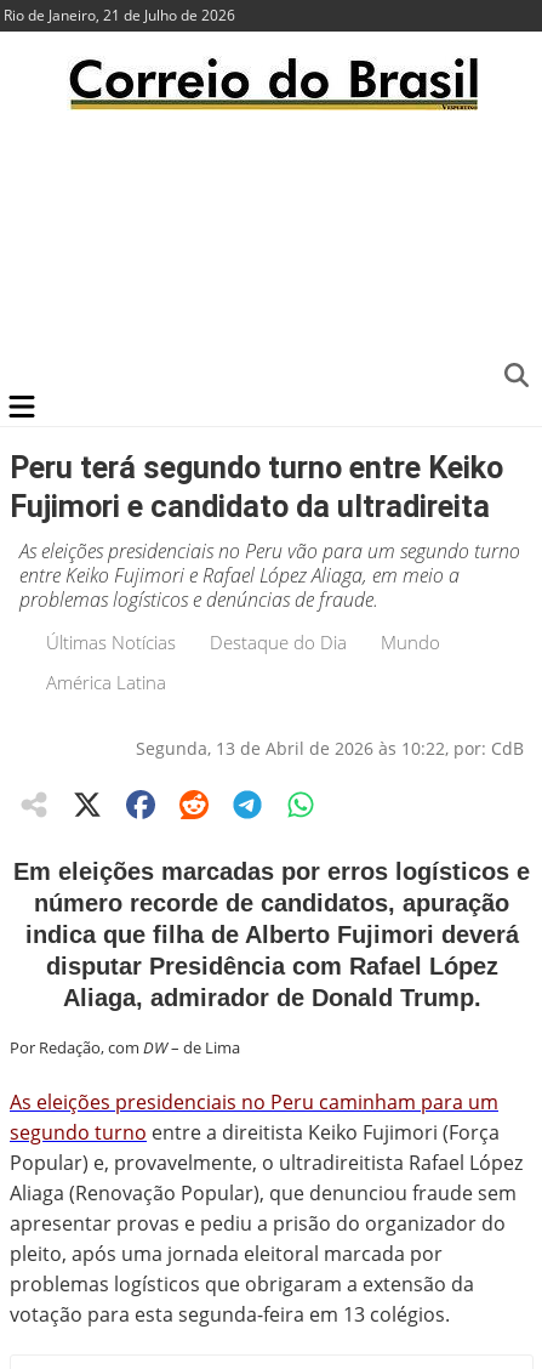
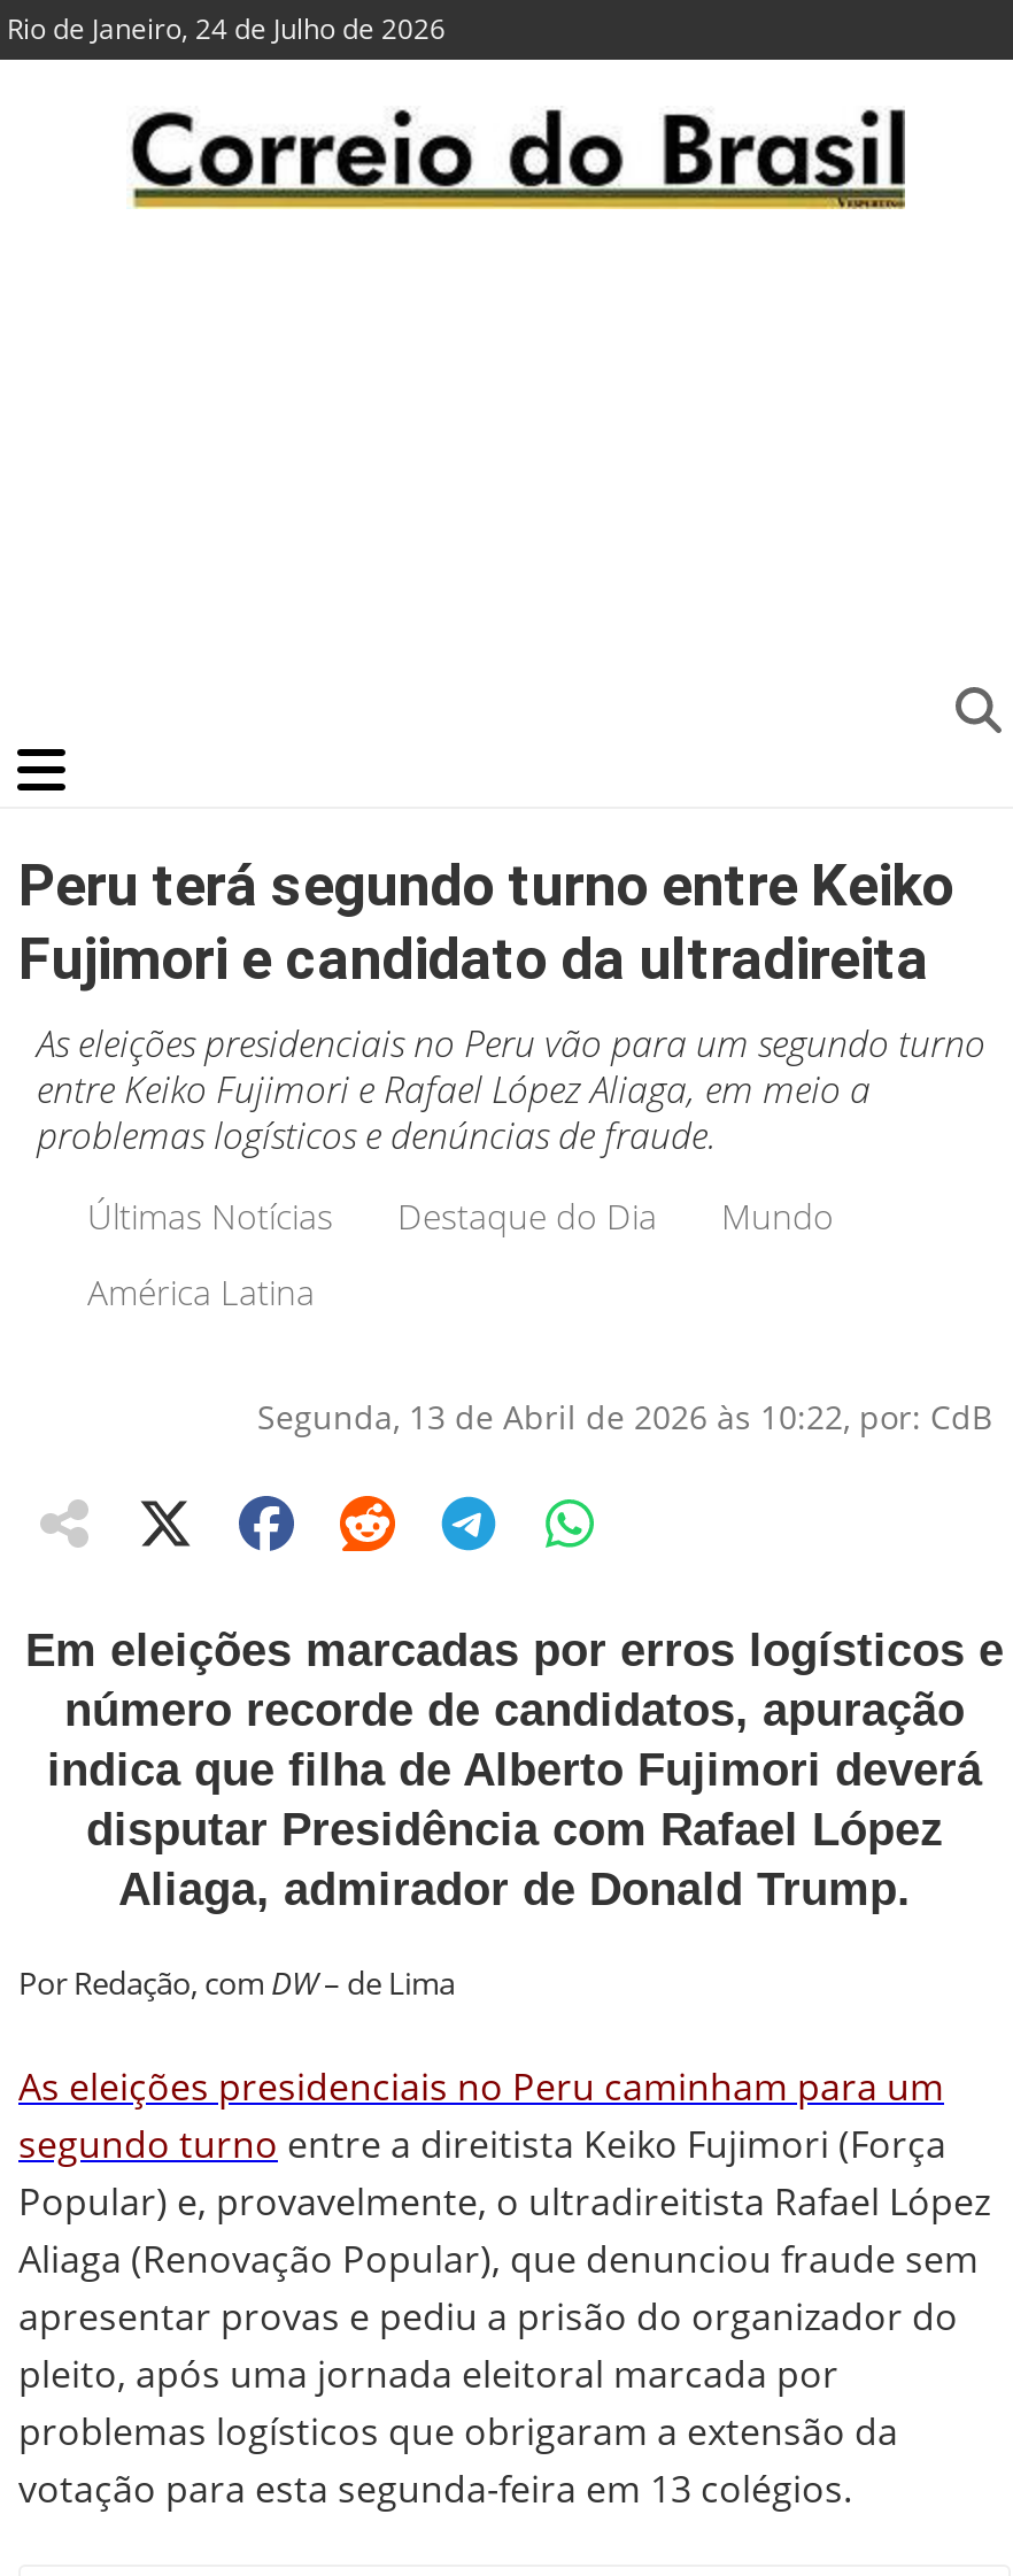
- Rio de Janeiro, 21 de Julho de 2026
+ Rio de Janeiro, 24 de Julho de 2026
